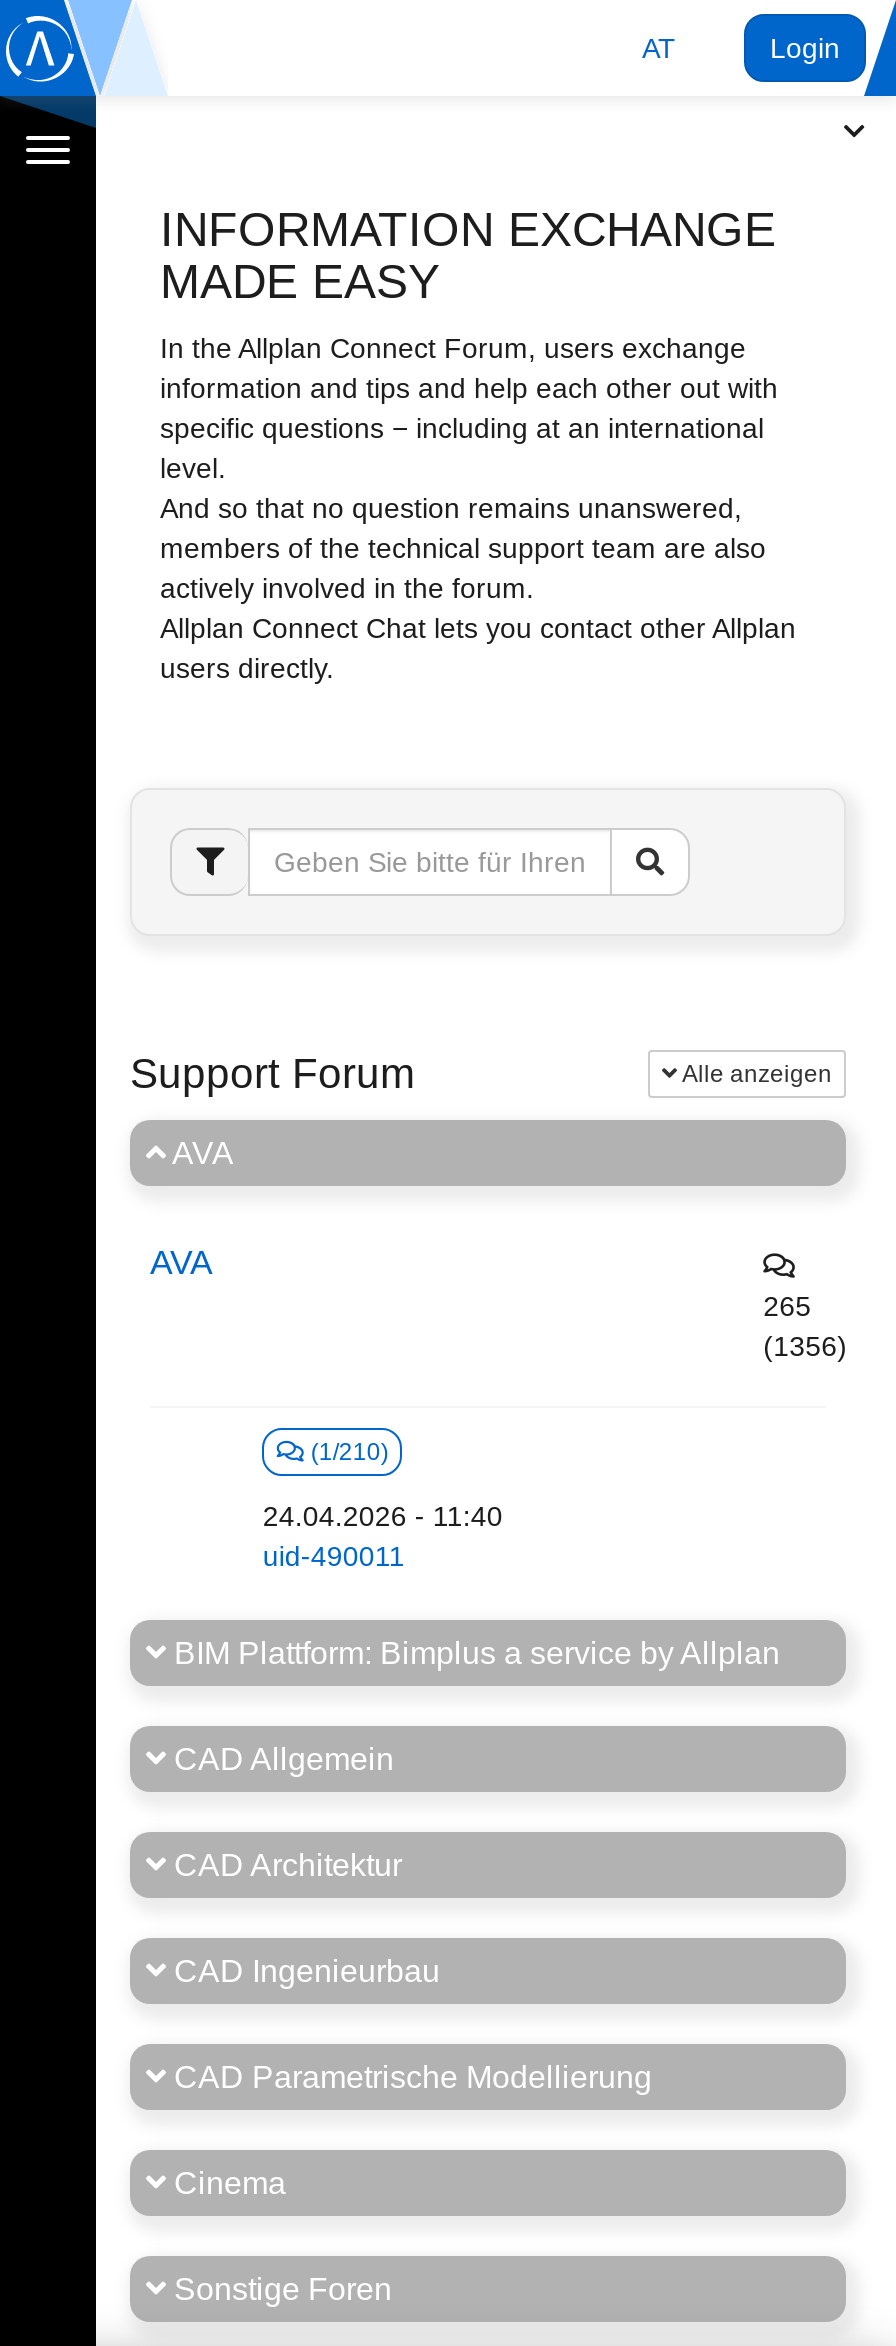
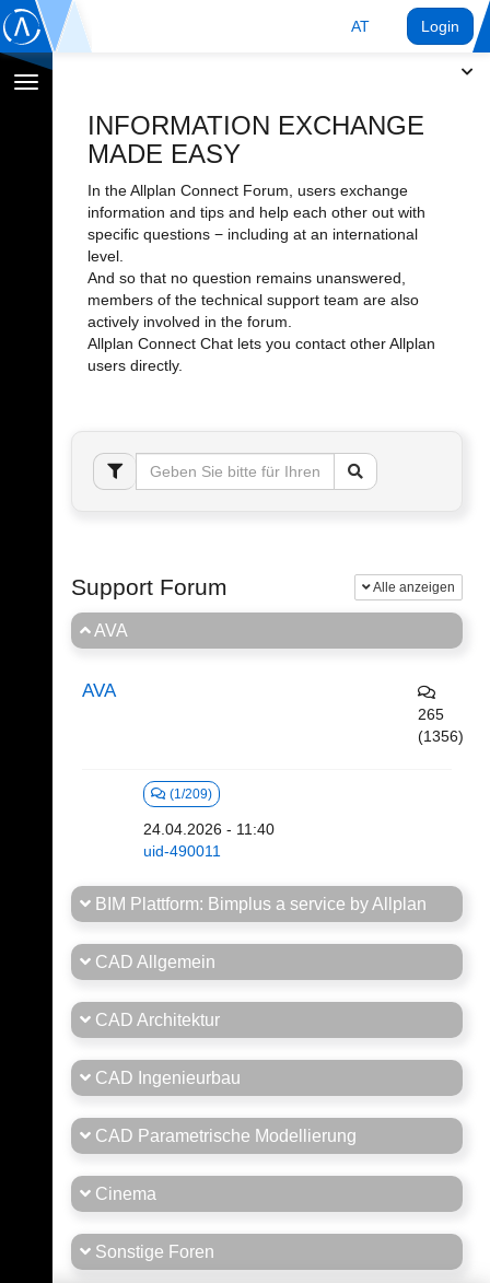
- (1/210)
+ (1/209)
